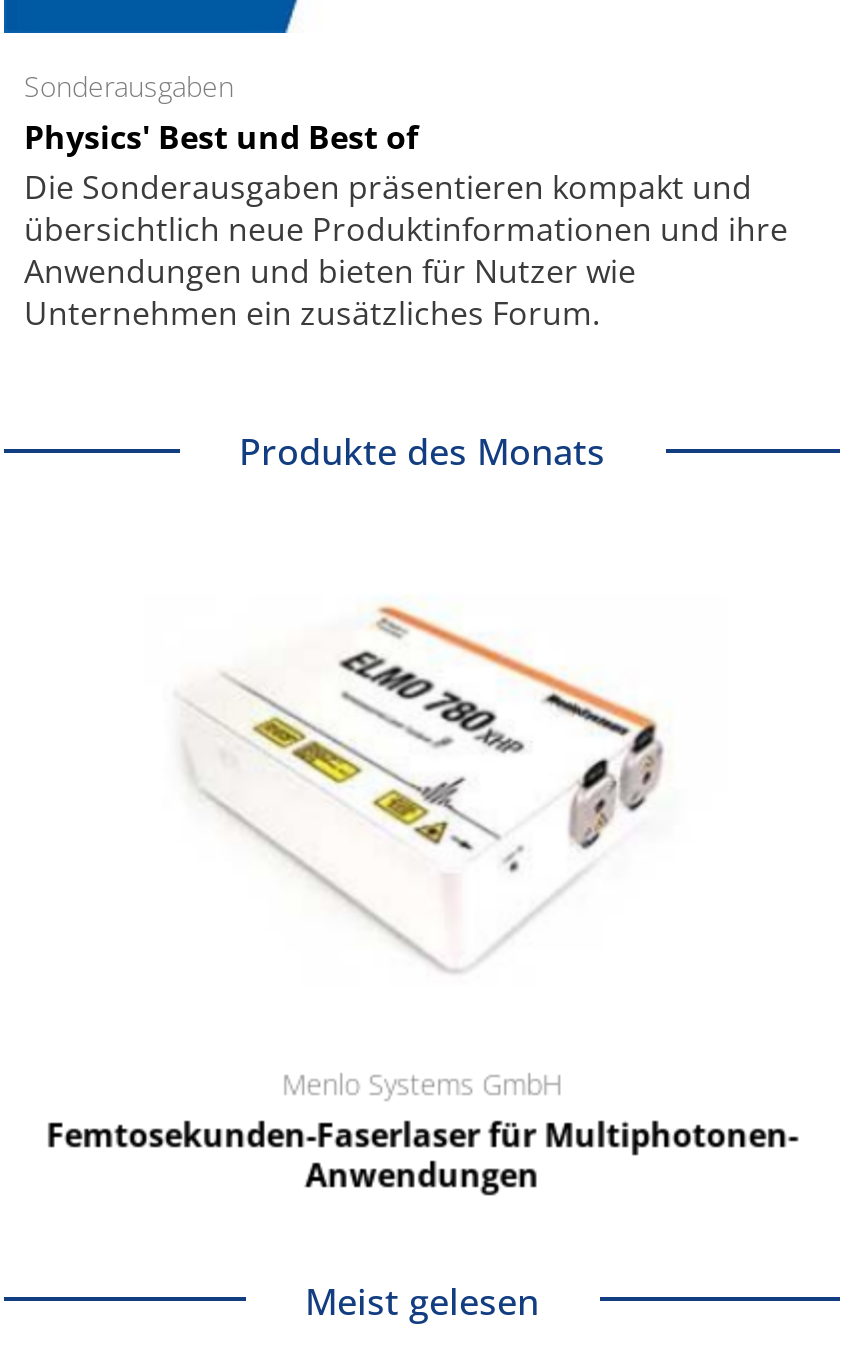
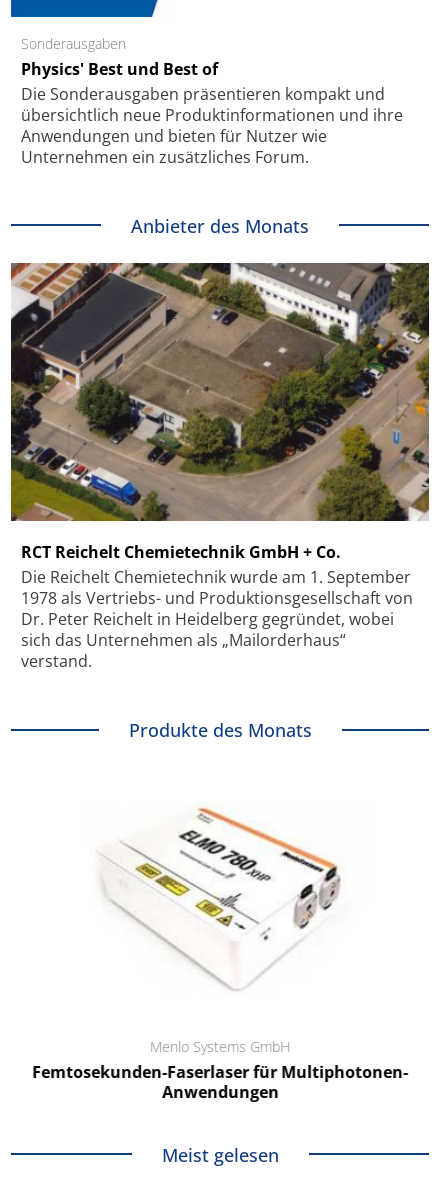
+ [image]
+ RCT Reichelt Chemietechnik GmbH + Co.
+ Die Reichelt Chemietechnik wurde am 1. September
+ 1978 als Vertriebs- und Produktionsgesellschaft von
+ Dr. Peter Reichelt in Heidelberg gegründet, wobei
+ sich das Unternehmen als „Mailorderhaus“
+ verstand.

+ Anbieter des Monats
